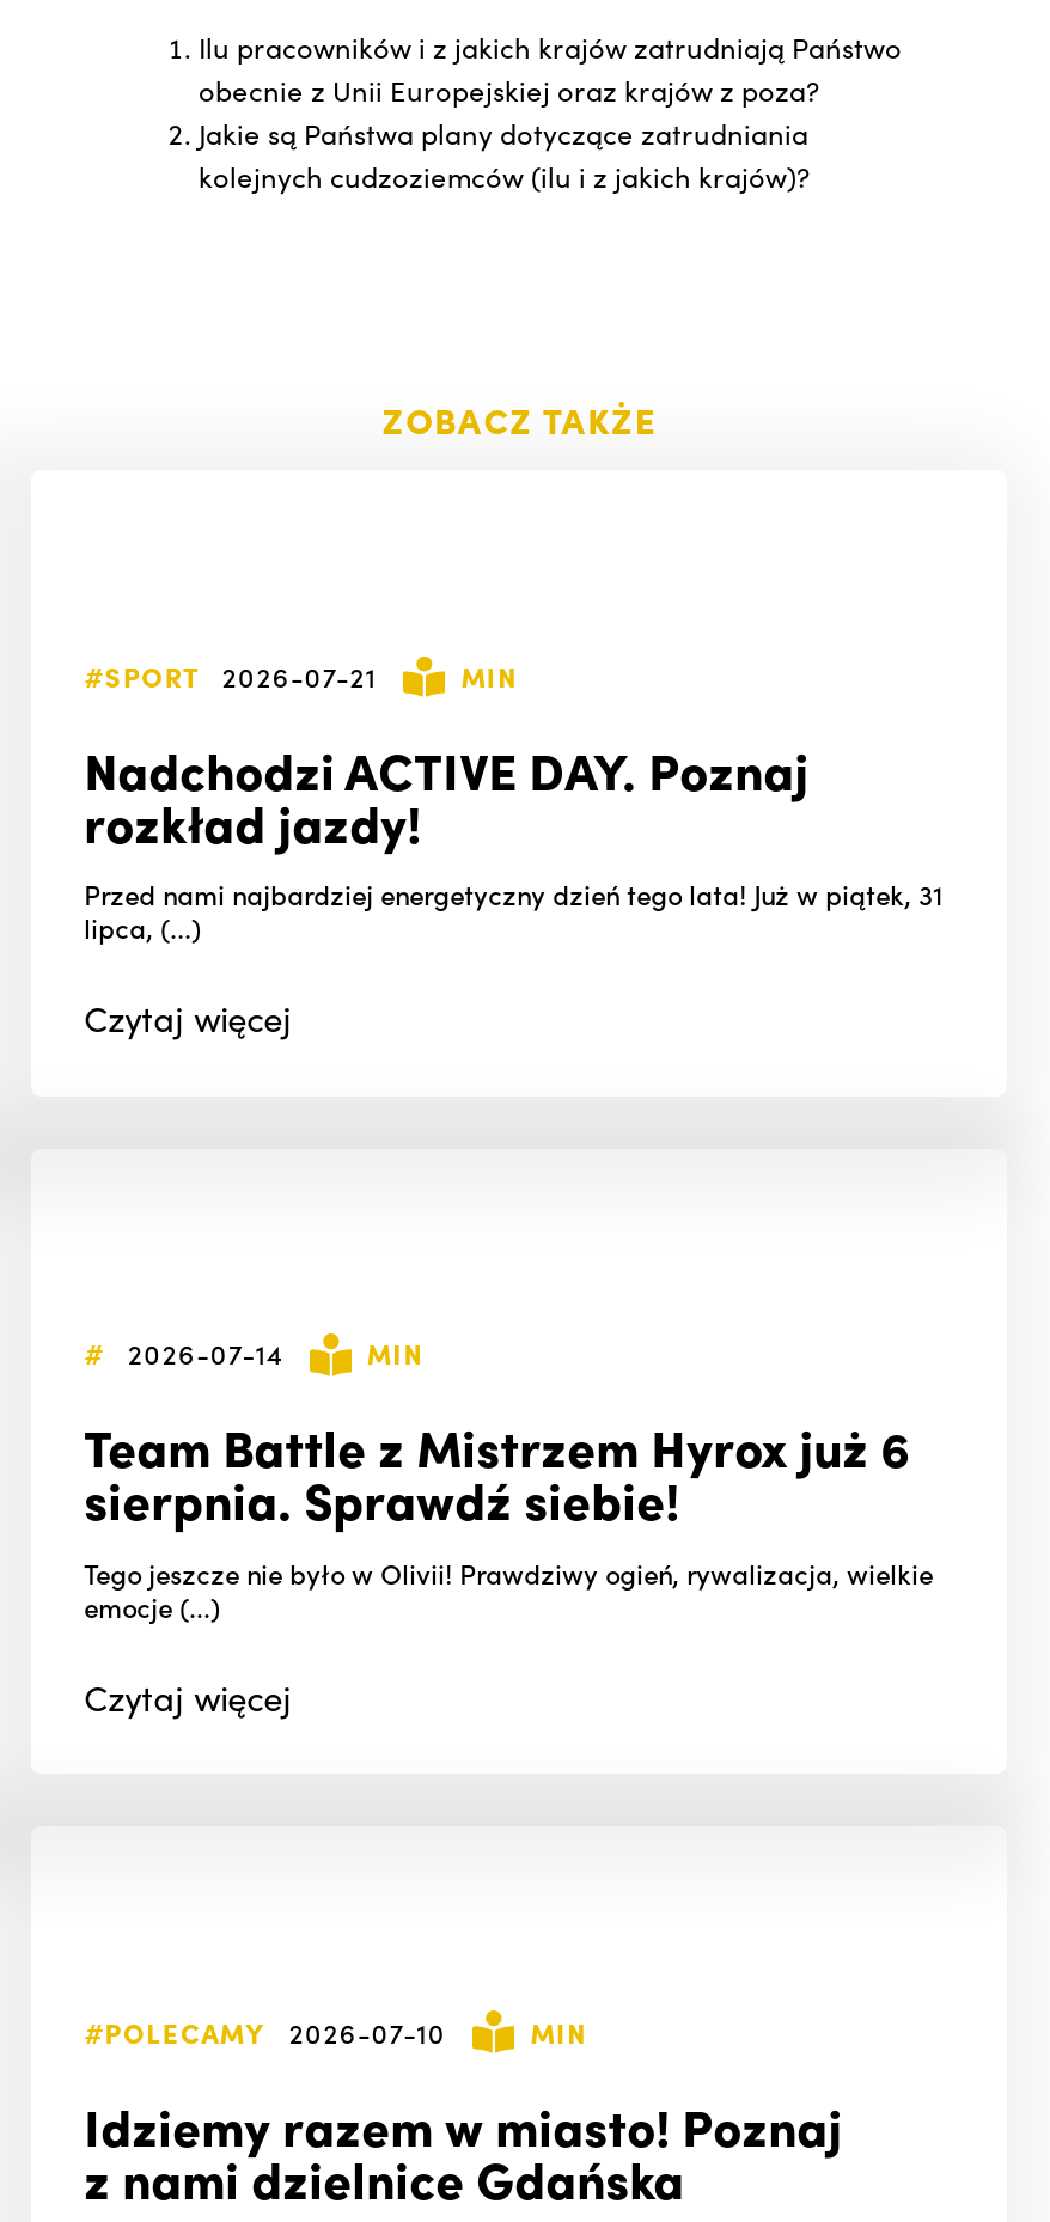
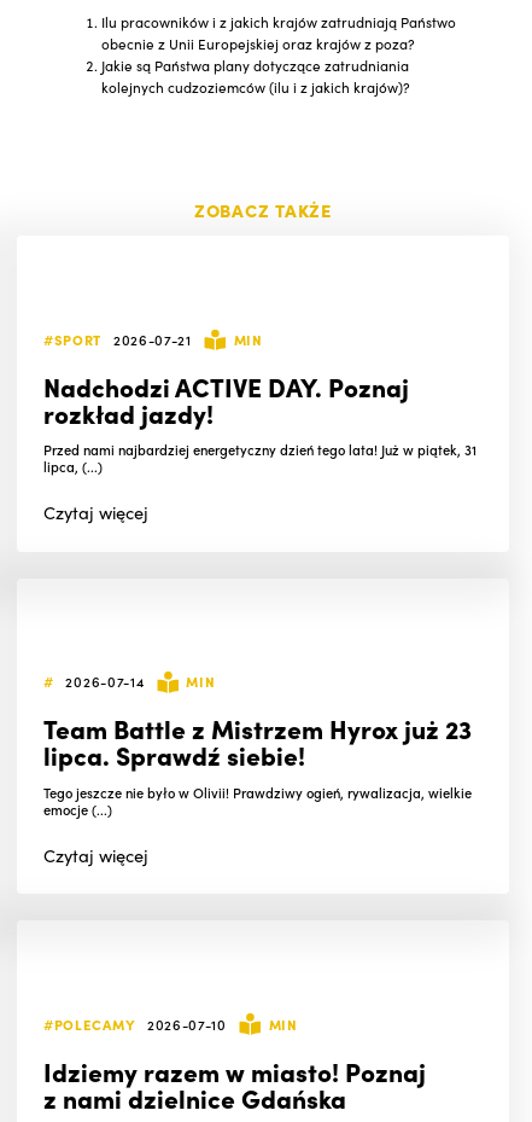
- Team Battle z Mistrzem Hyrox już 6
+ Team Battle z Mistrzem Hyrox już 23

- sierpnia. Sprawdź siebie!
+ lipca. Sprawdź siebie!
